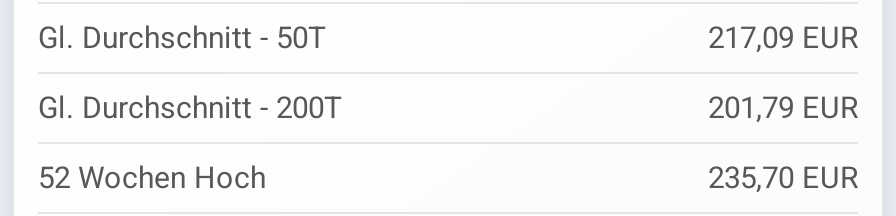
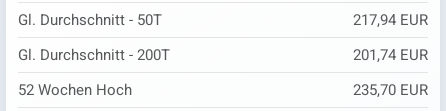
- 217,09 EUR
+ 217,94 EUR

- 201,79 EUR
+ 201,74 EUR
